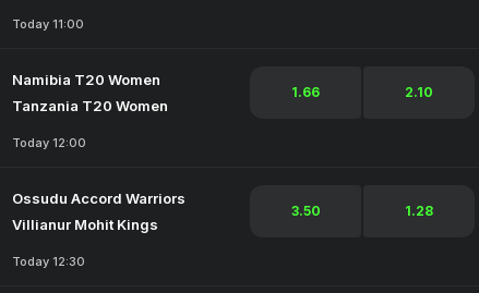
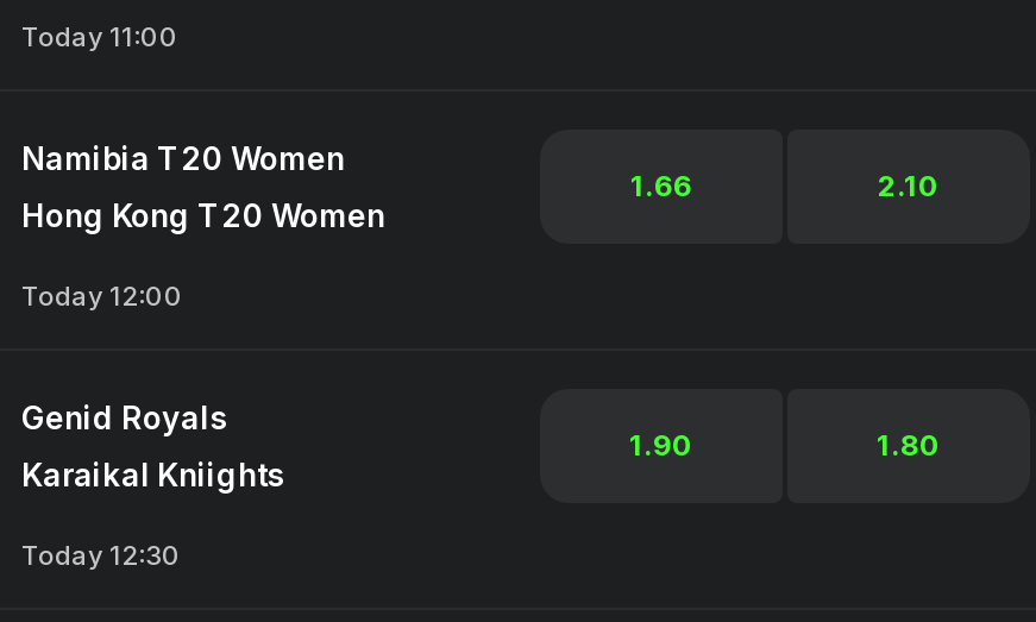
- Tanzania T20 Women
+ Hong Kong T20 Women

- Ossudu Accord Warriors
+ Genid Royals

- 3.50
- 1.28
+ 1.90
+ 1.80

- Villianur Mohit Kings
+ Karaikal Kniights
